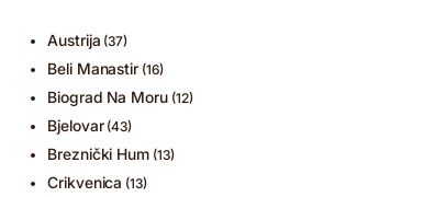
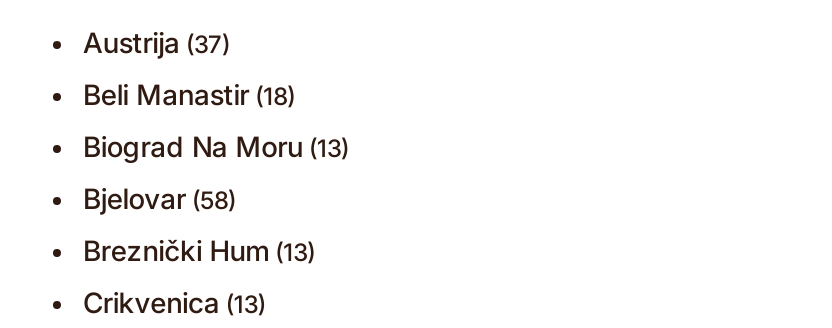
- Beli Manastir (16)
+ Beli Manastir (18)

- Biograd Na Moru (12)
+ Biograd Na Moru (13)

- Bjelovar (43)
+ Bjelovar (58)
